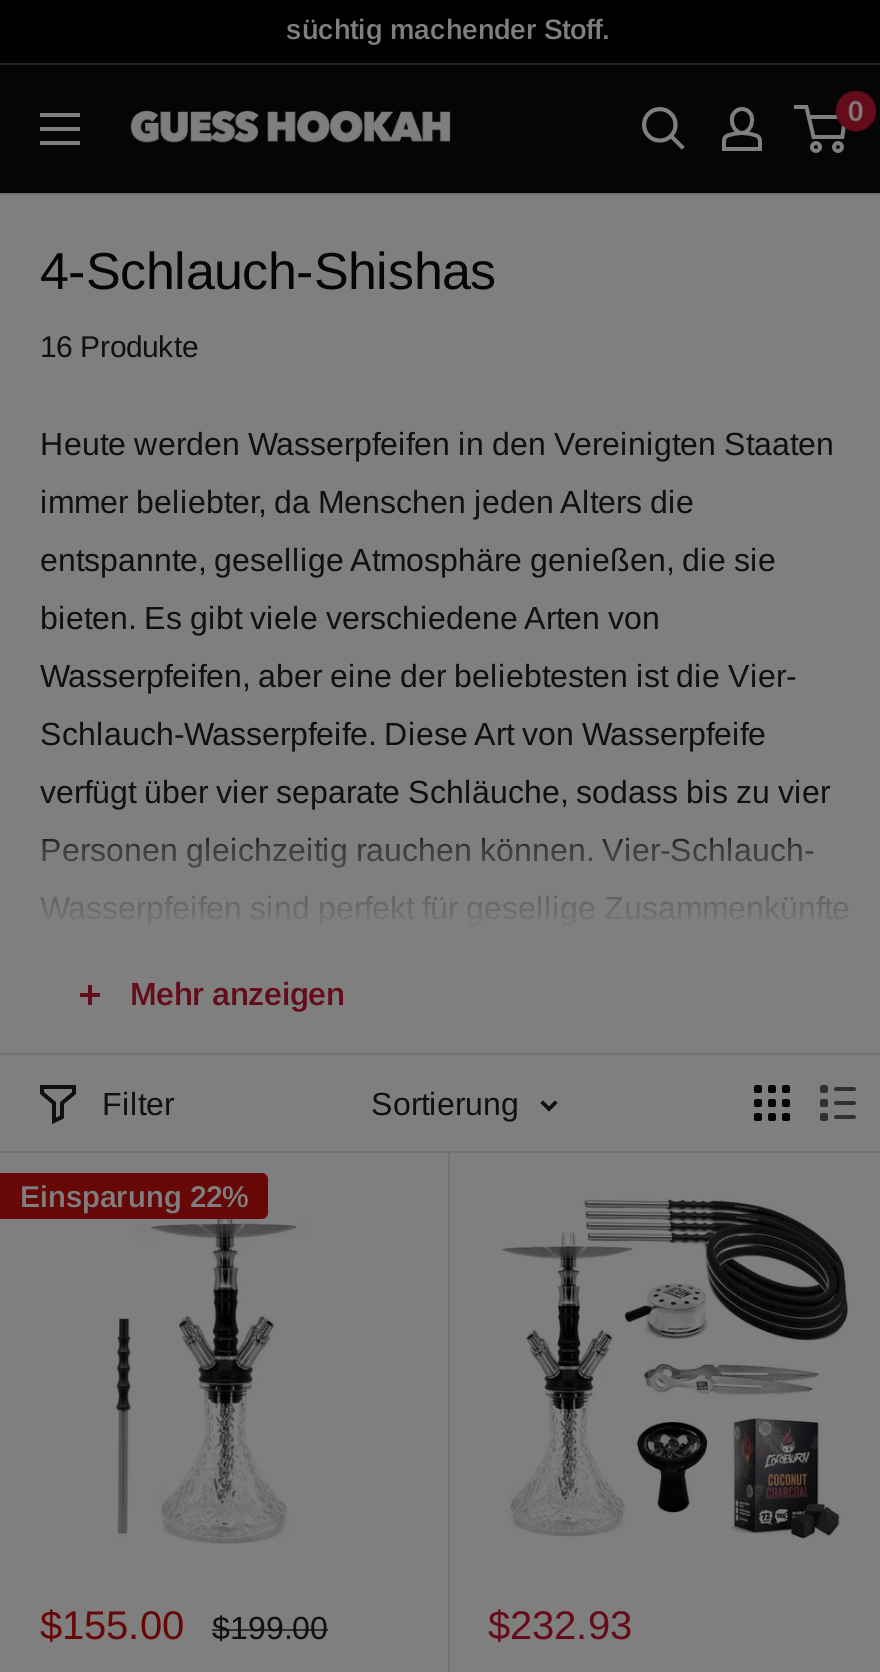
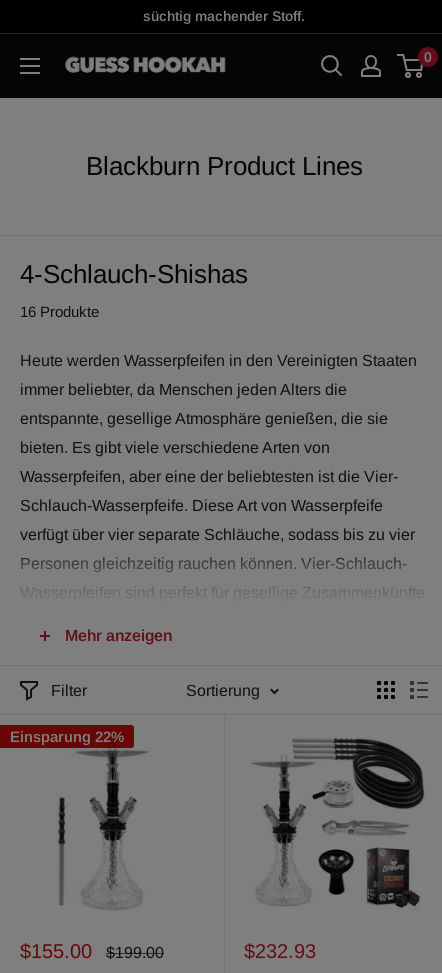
+ Blackburn Product Lines
